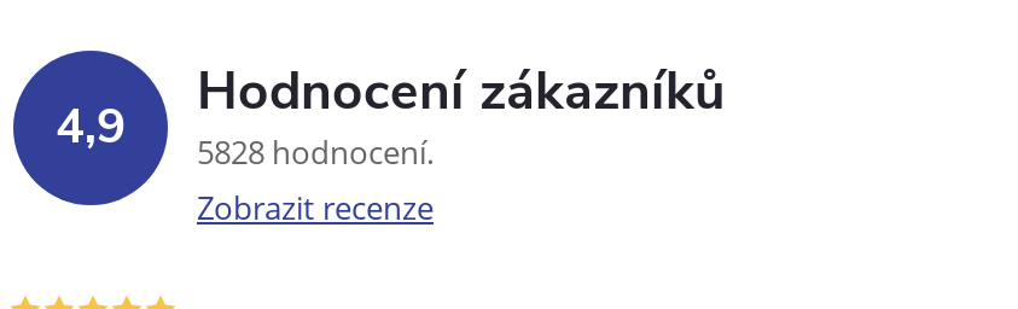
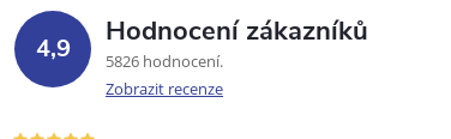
- 4,9 5828 hodnocení Hodnocení zákazníků
+ 4,9 5826 hodnocení Hodnocení zákazníků
